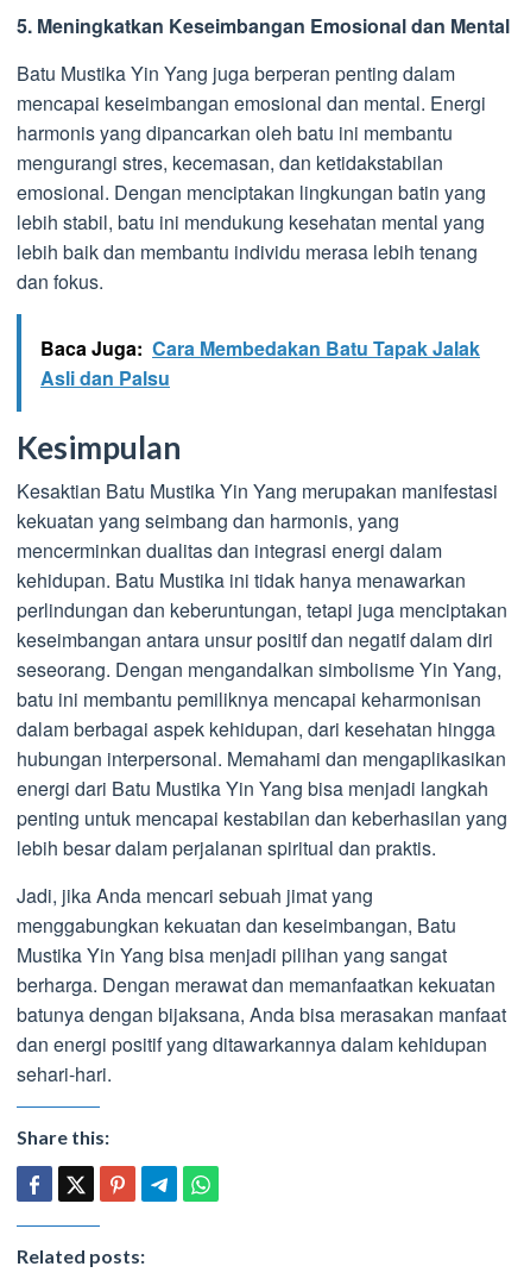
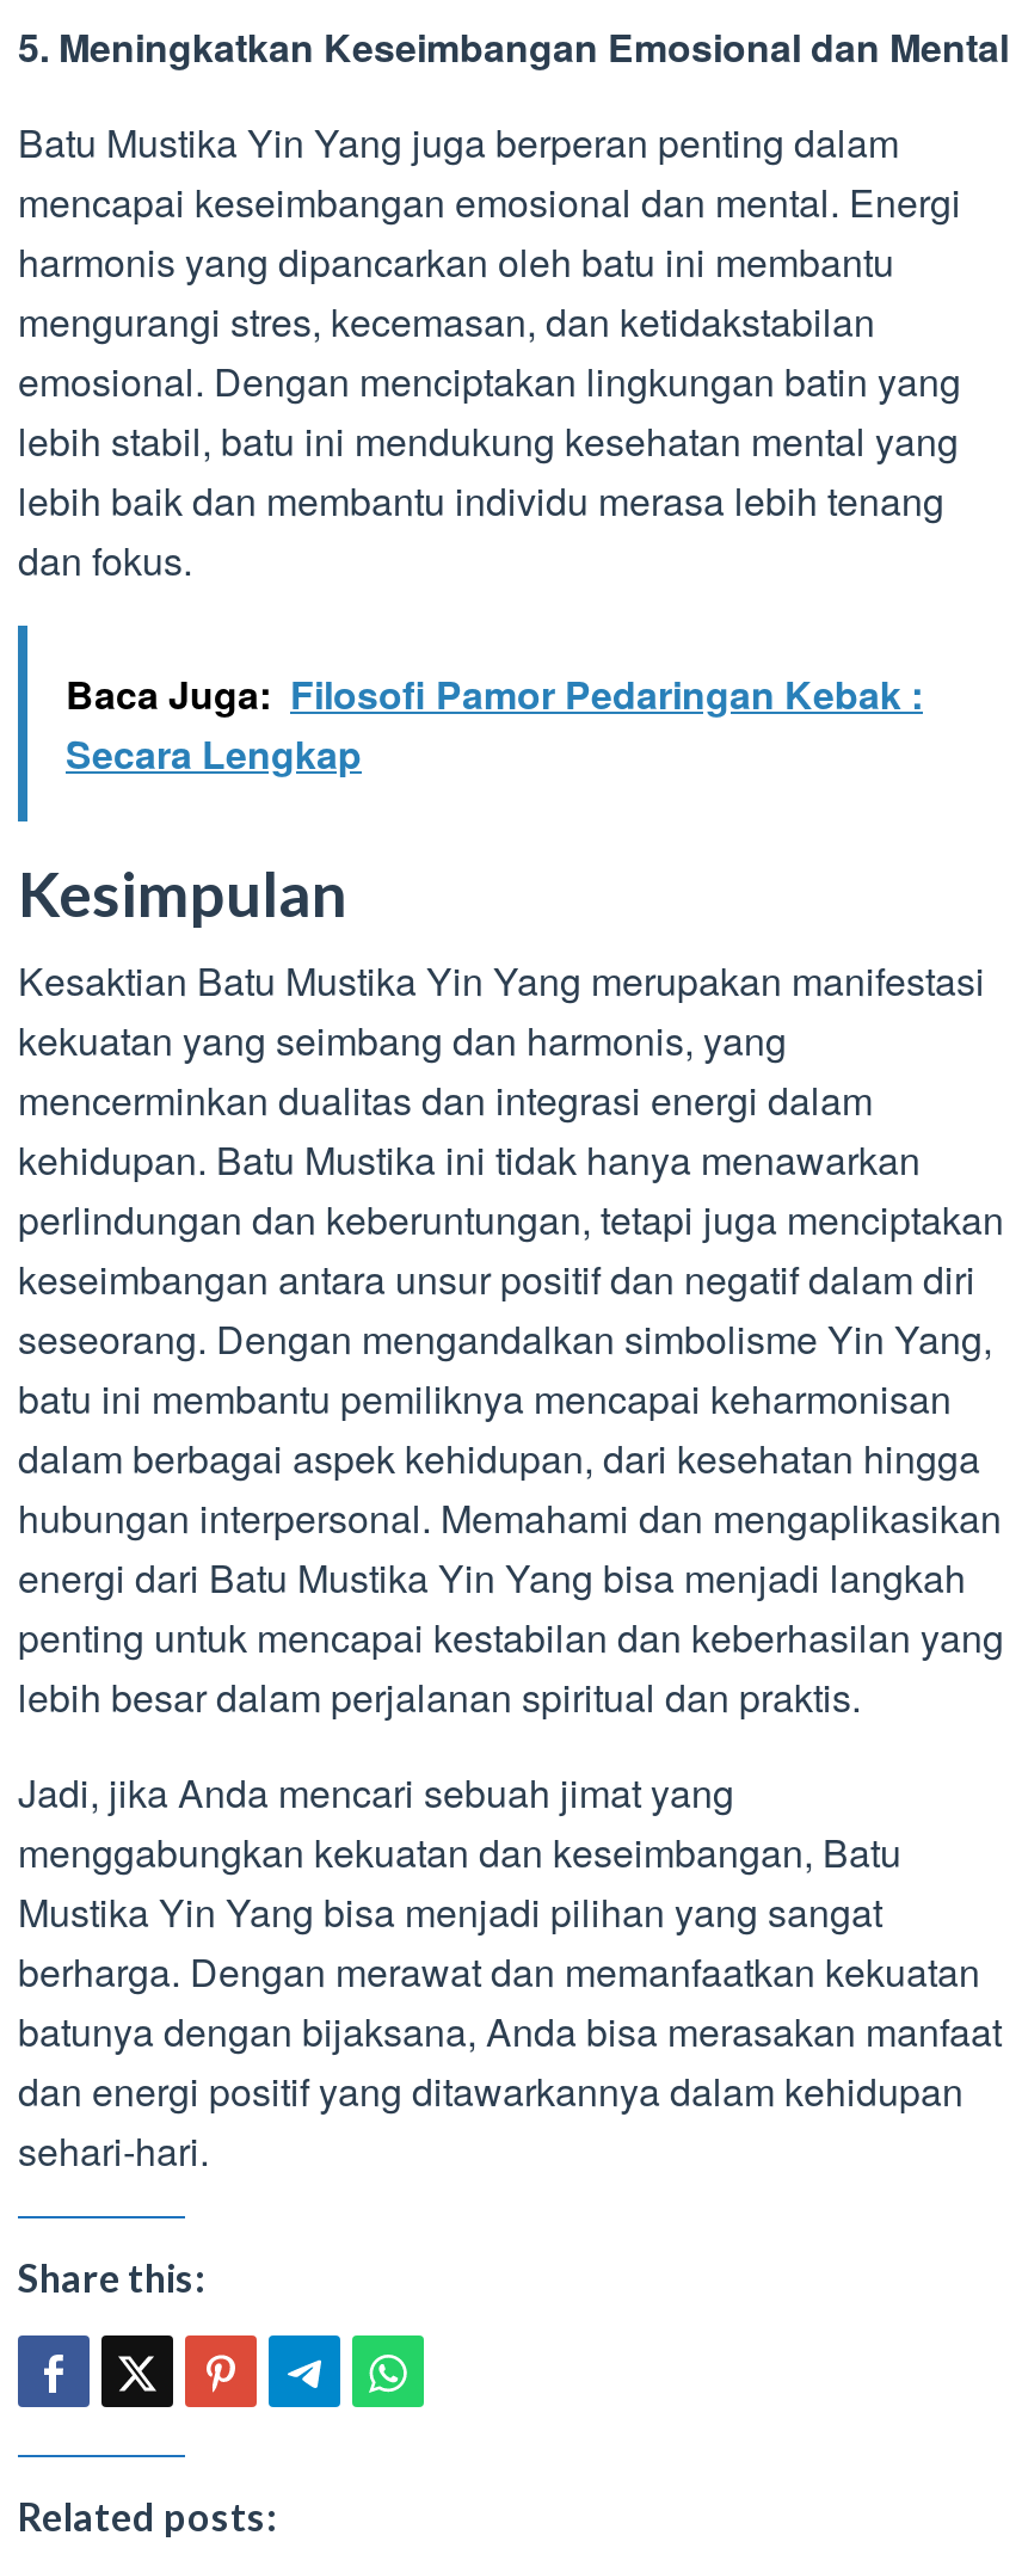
- Baca Juga: Cara Membedakan Batu Tapak Jalak
- Asli dan Palsu
+ Baca Juga: Filosofi Pamor Pedaringan Kebak :
+ Secara Lengkap
